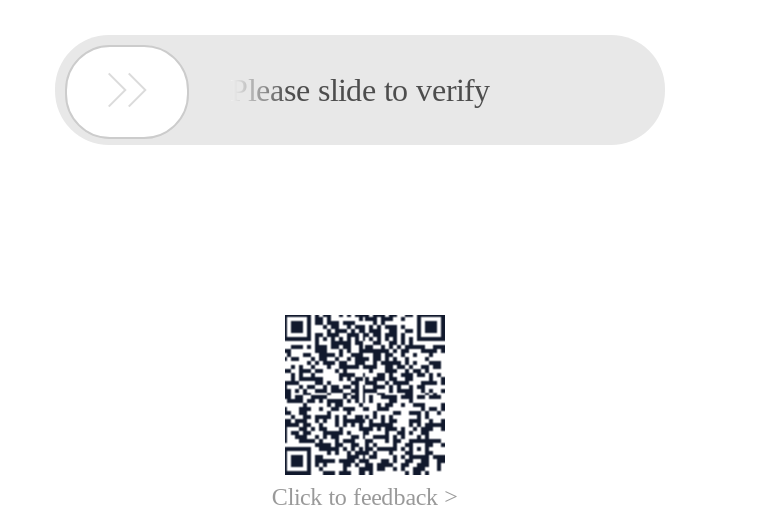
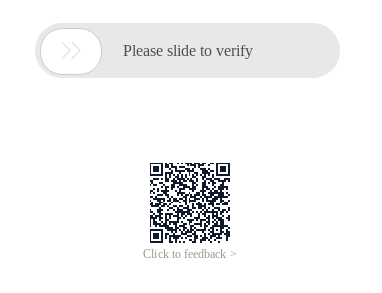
- [image]
+ [image]
